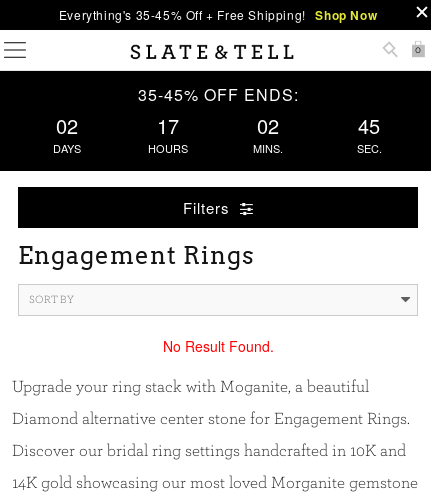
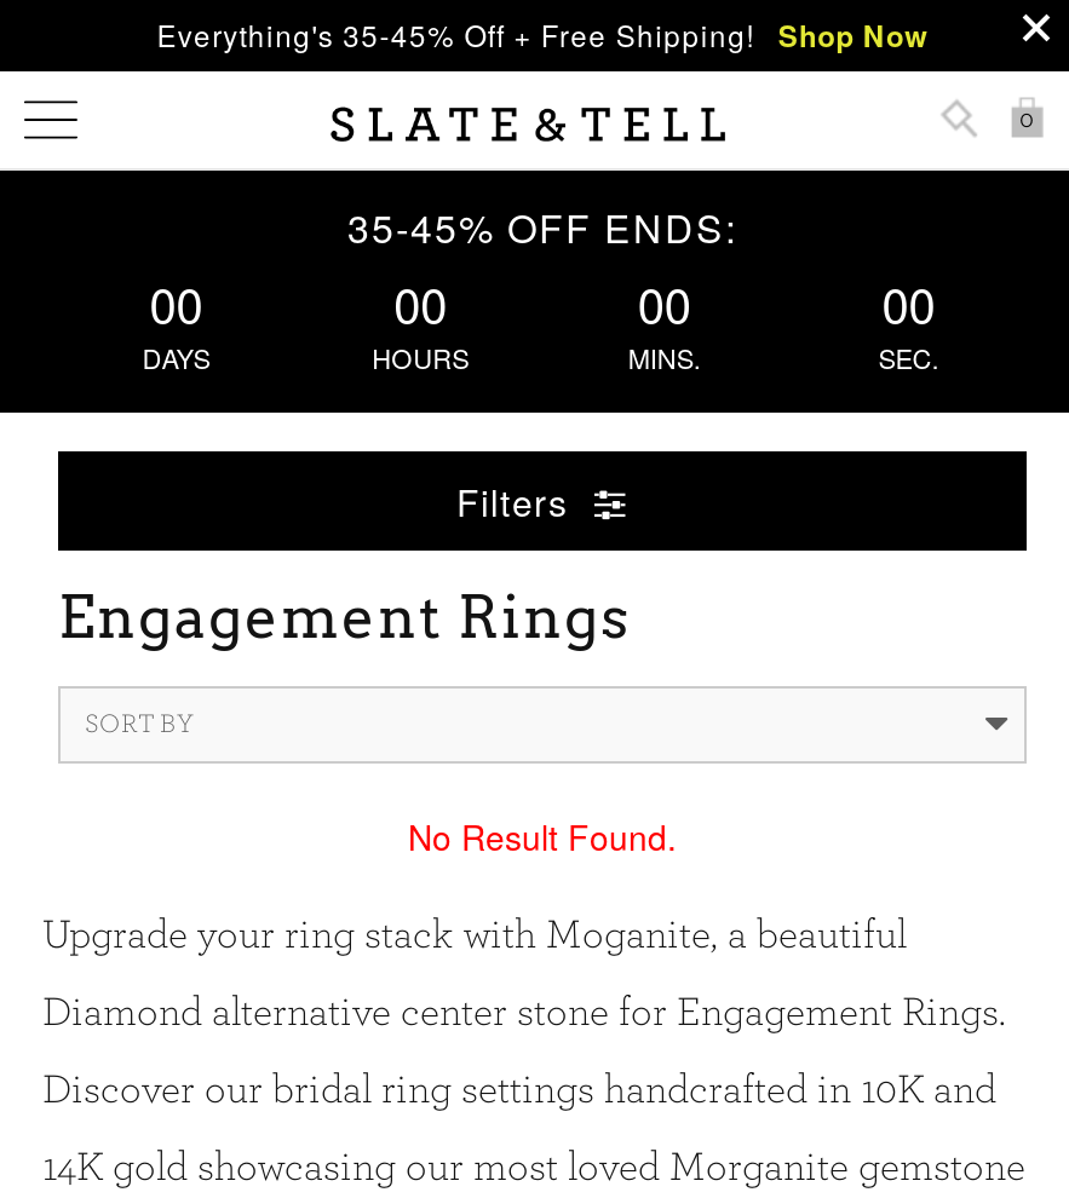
- 02
+ 00

- 17
+ 00

- 02
+ 00

- 45
+ 00
